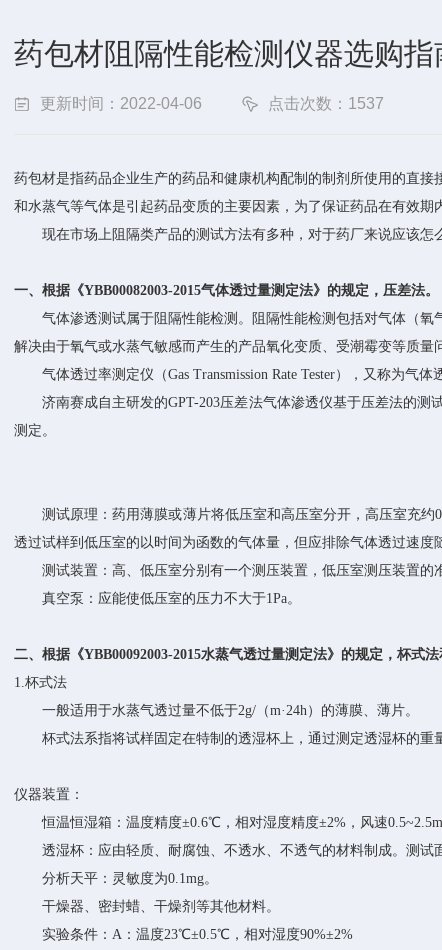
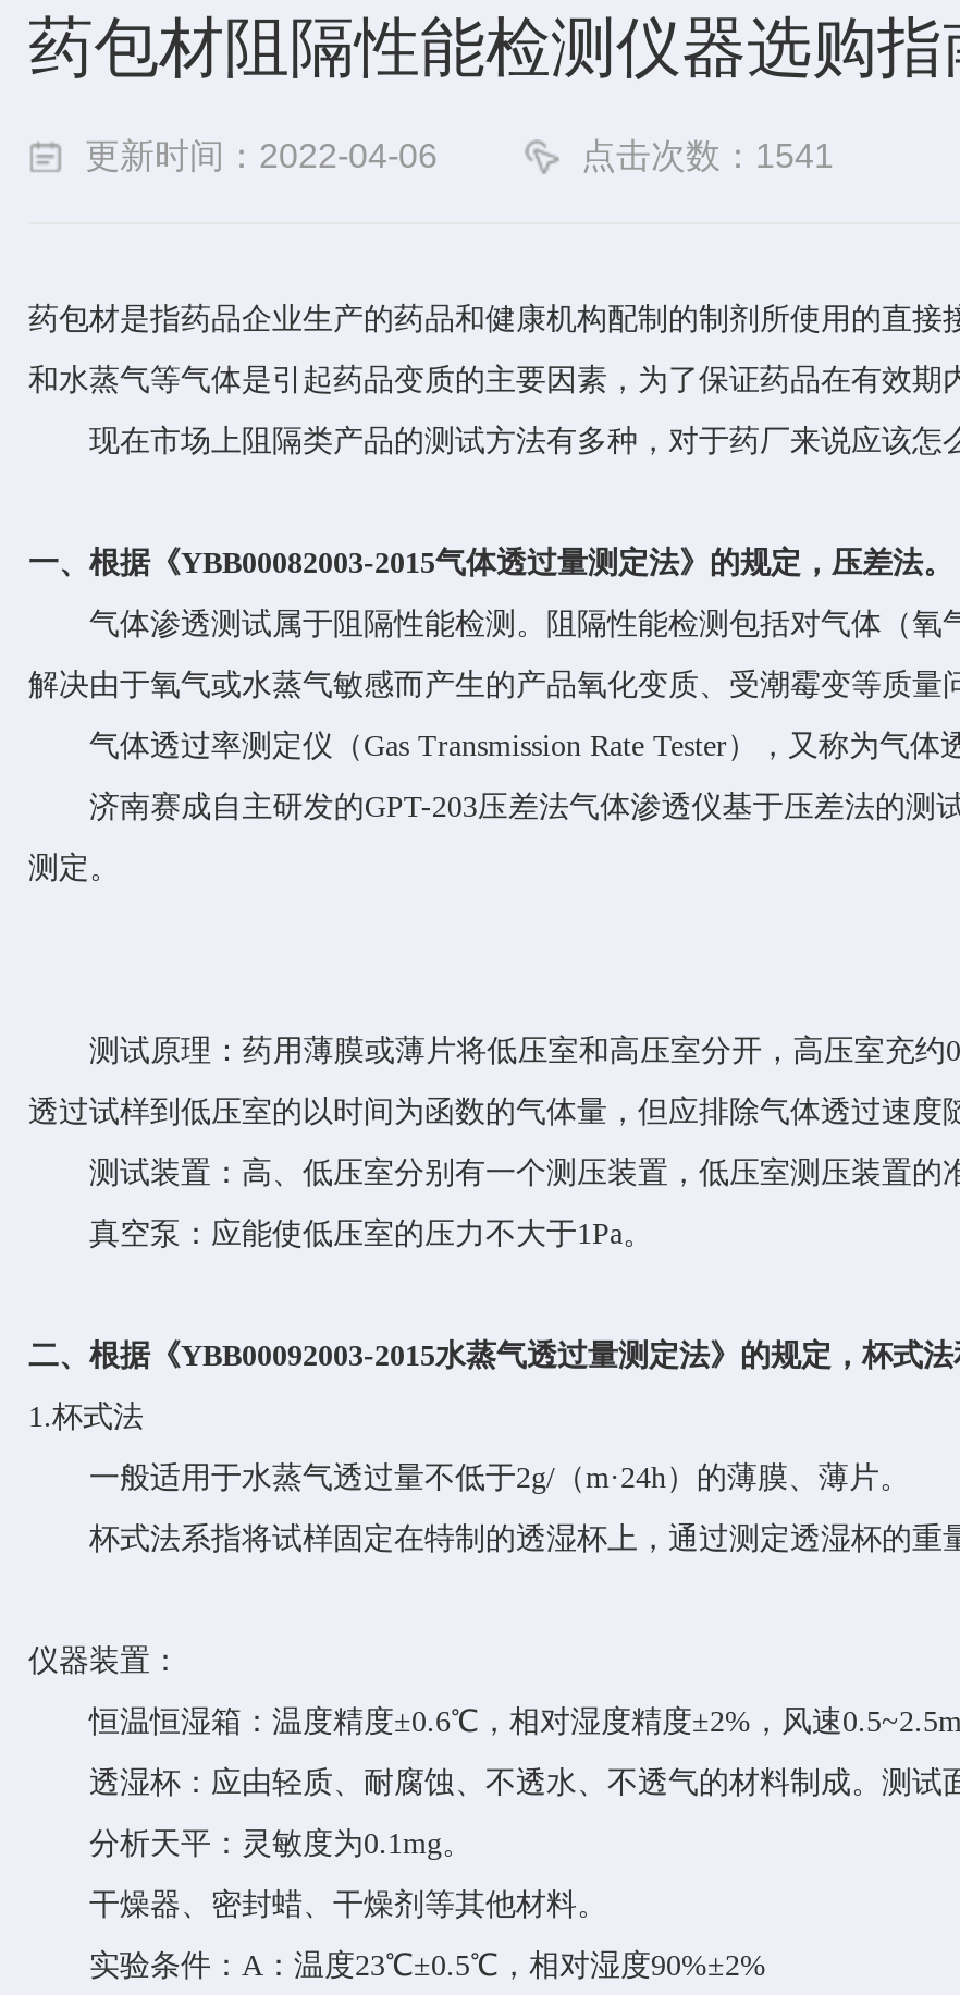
- 点击次数：1537
+ 点击次数：1541
